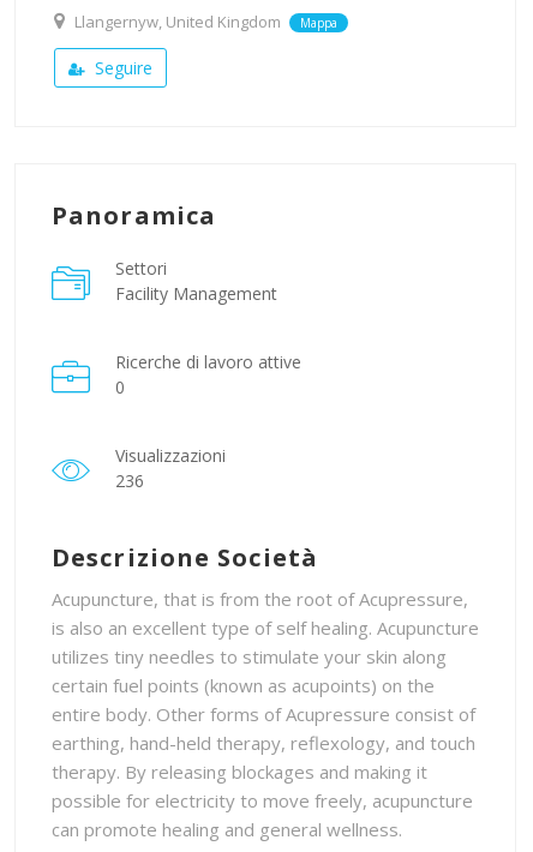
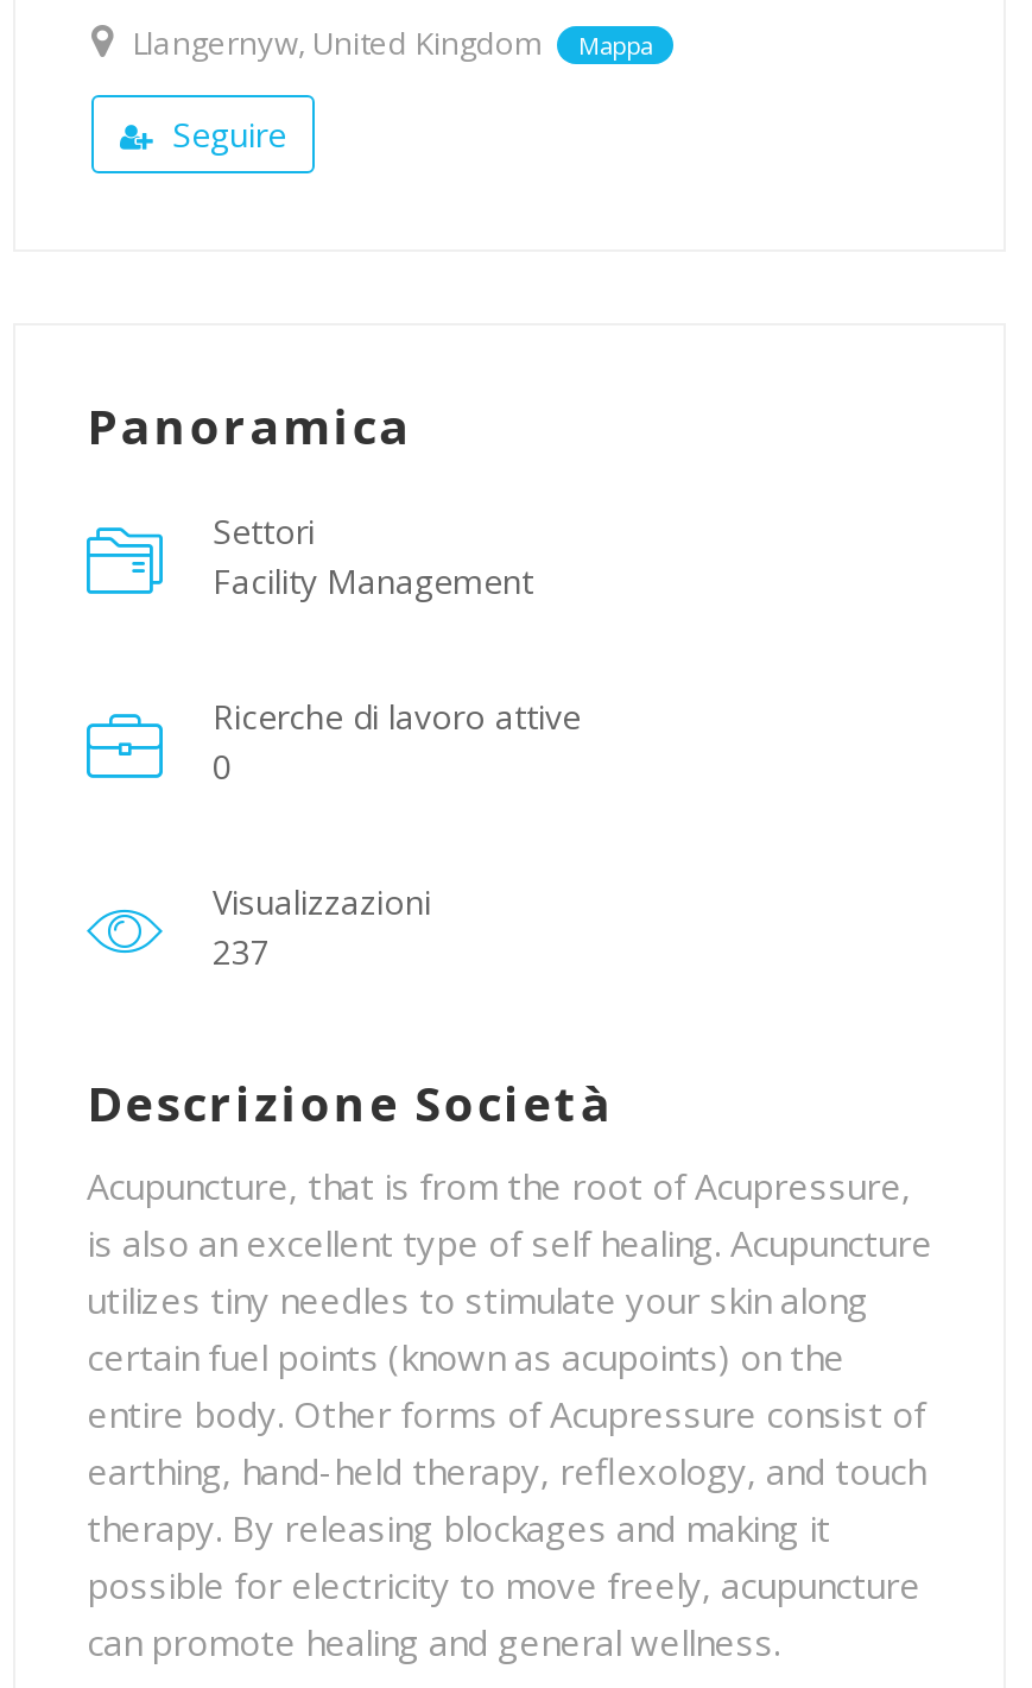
- 236
+ 237
